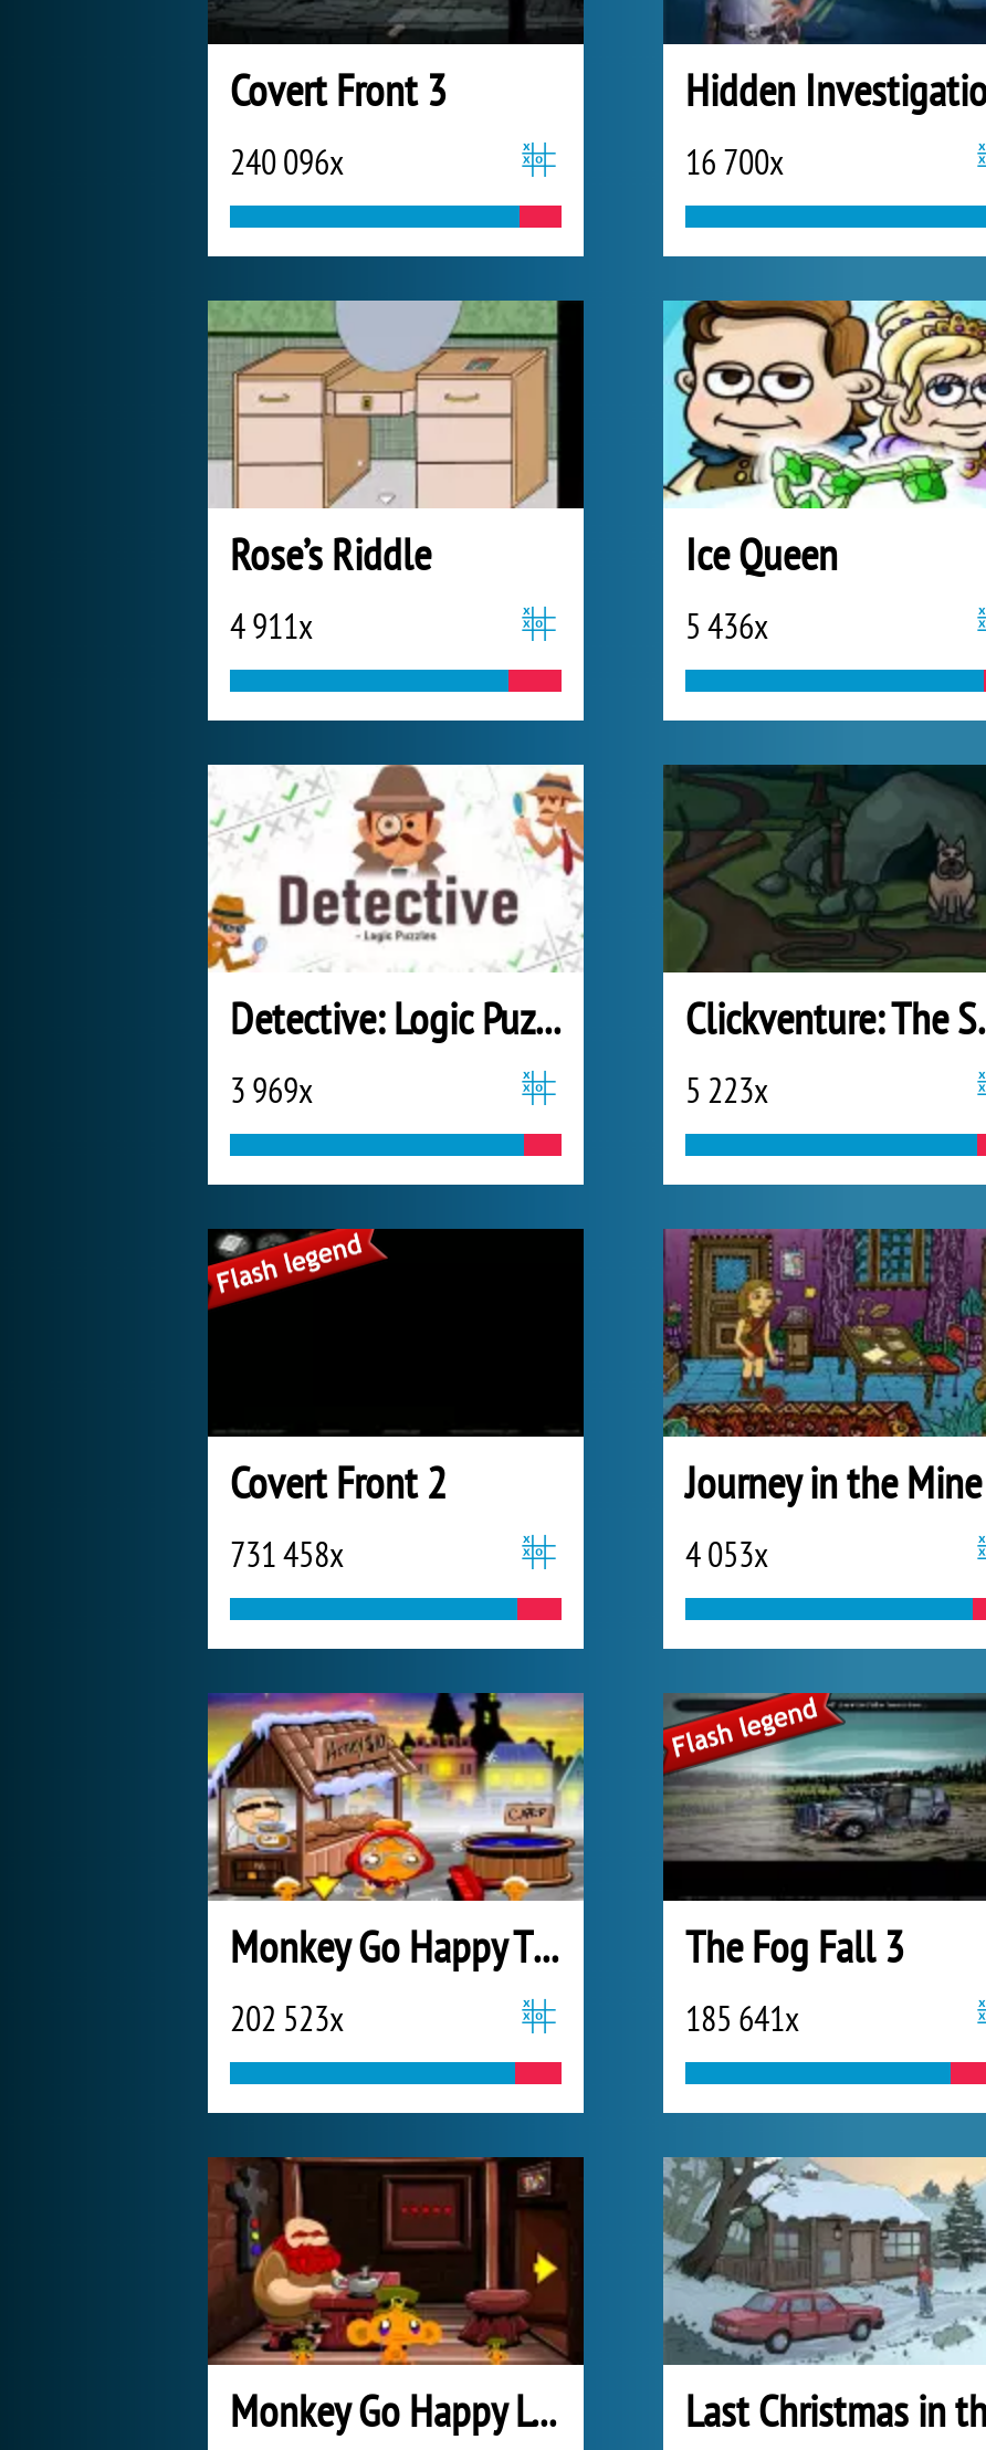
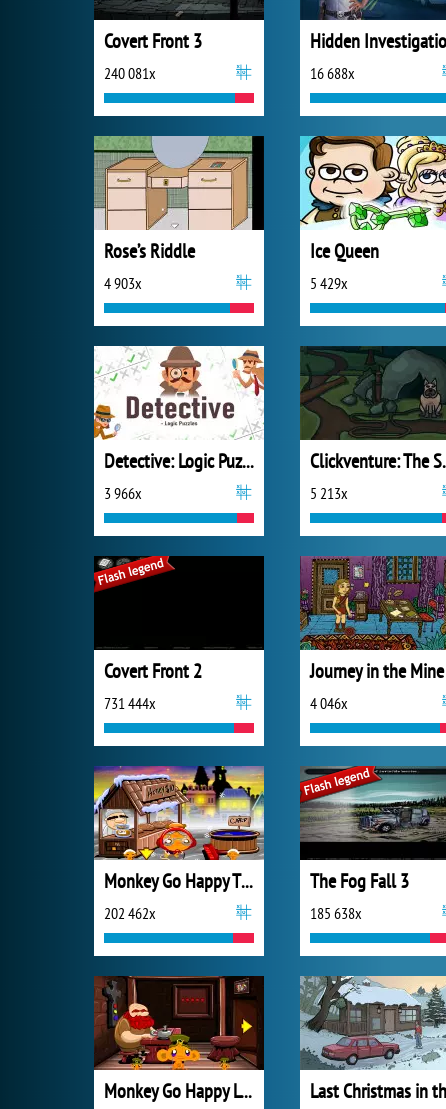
- 240 096x
- 16 700x
+ 240 081x
+ 16 688x

- 4 911x
+ 4 903x

- 5 436x
+ 5 429x

- 3 969x
+ 3 966x

- 5 223x
+ 5 213x

- 731 458x
+ 731 444x

- 4 053x
+ 4 046x

- 202 523x
+ 202 462x

- 185 641x
+ 185 638x
